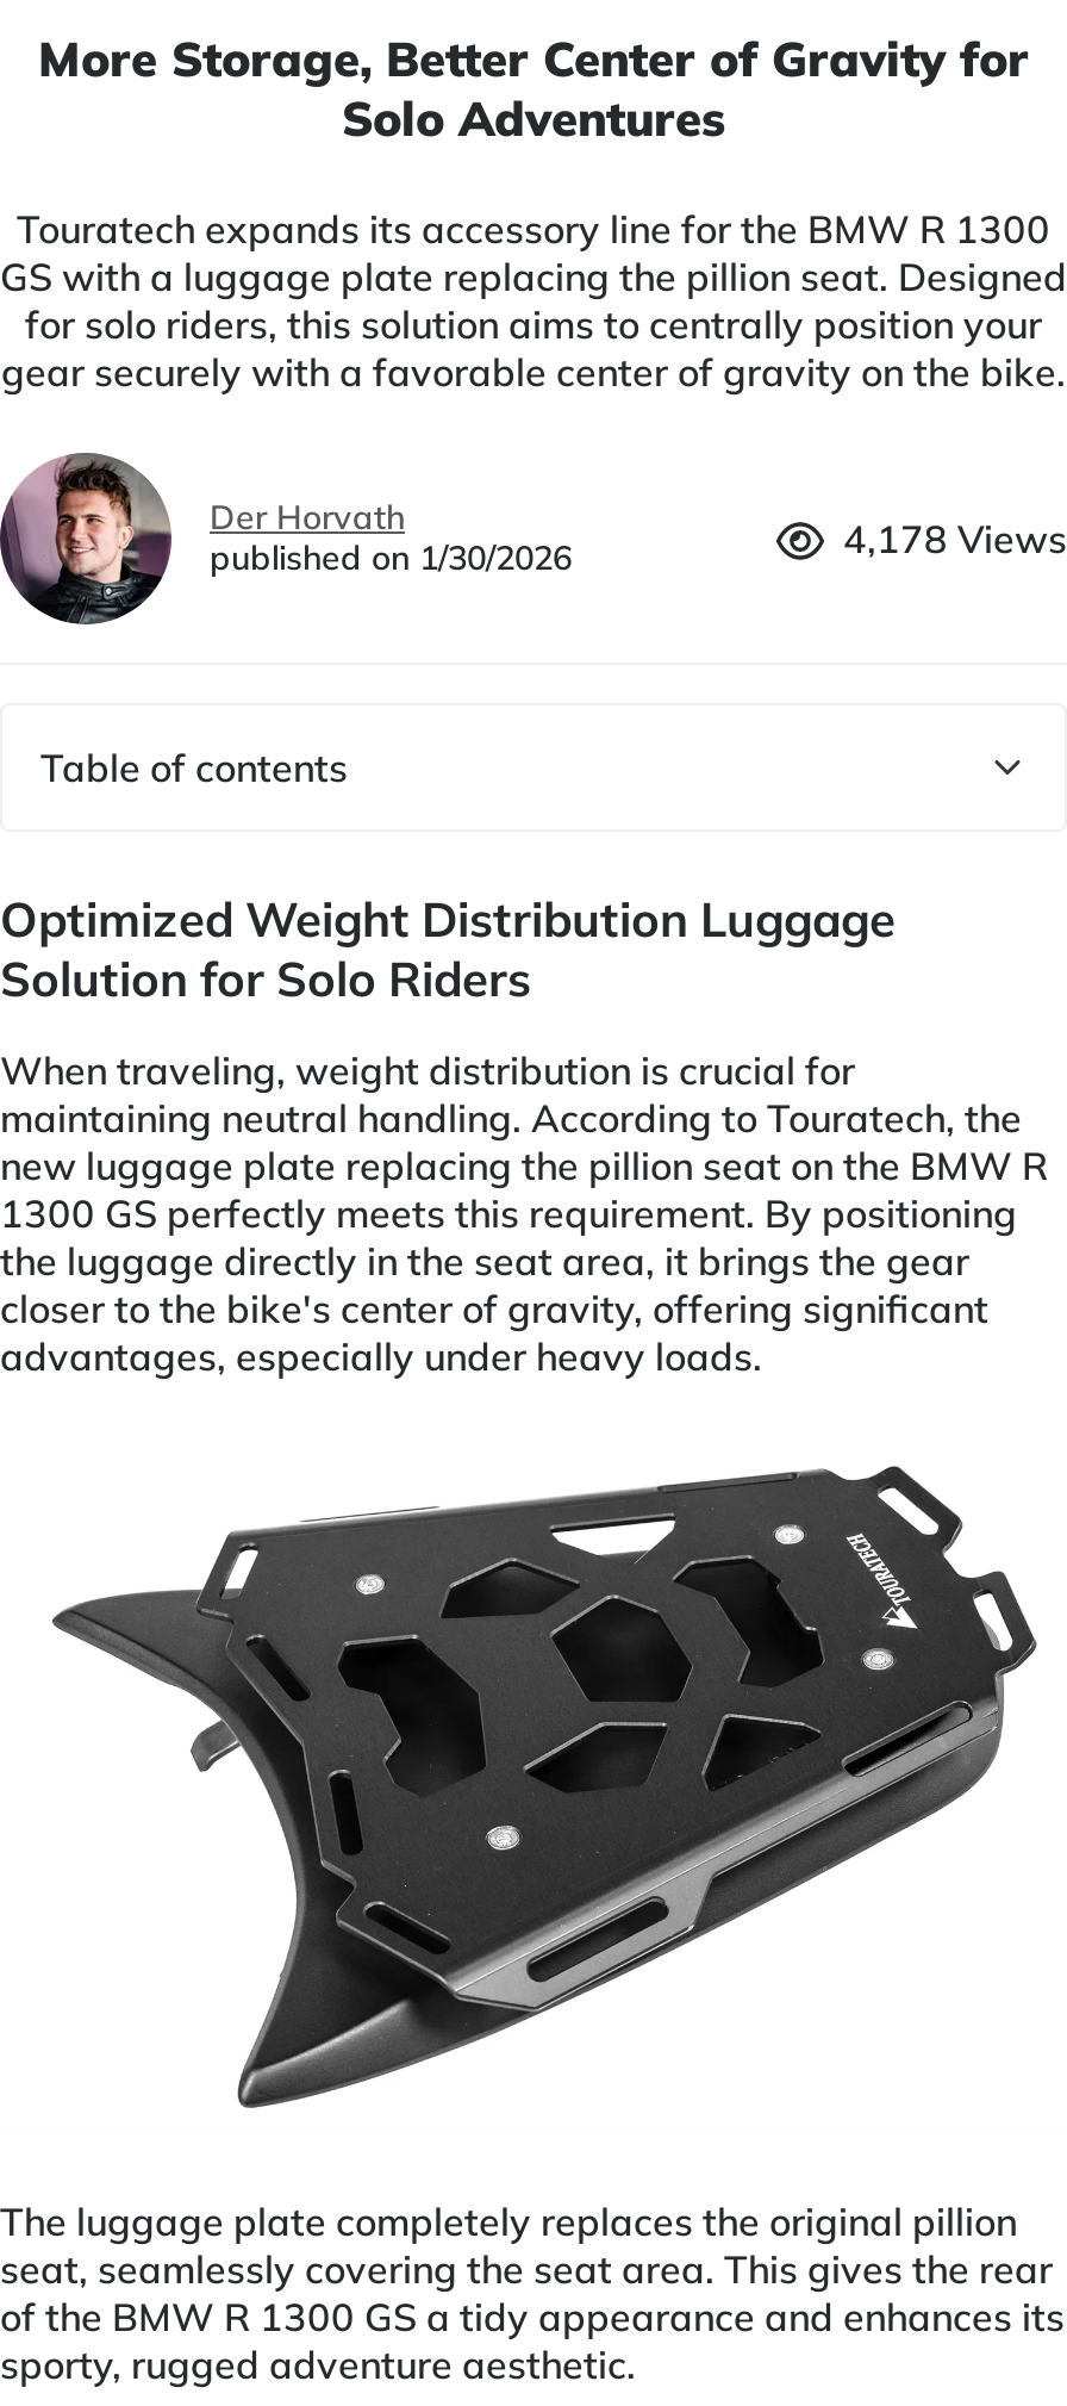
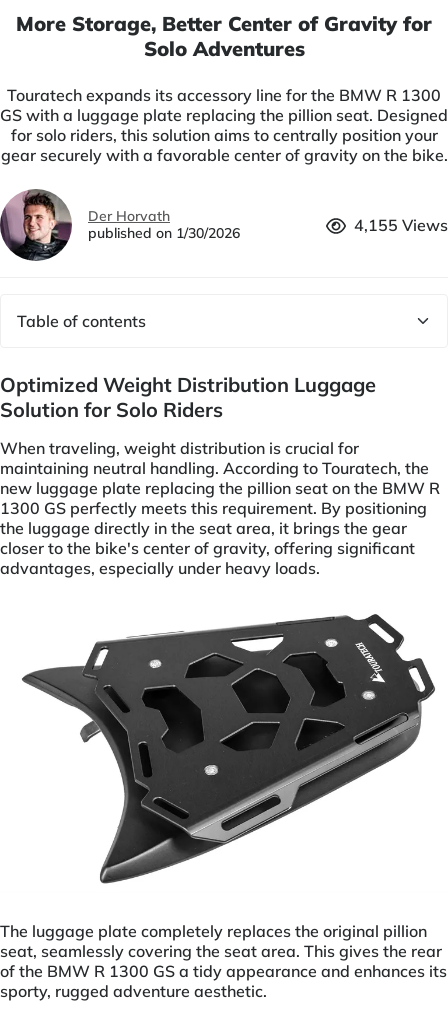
- 4,178 Views
+ 4,155 Views
